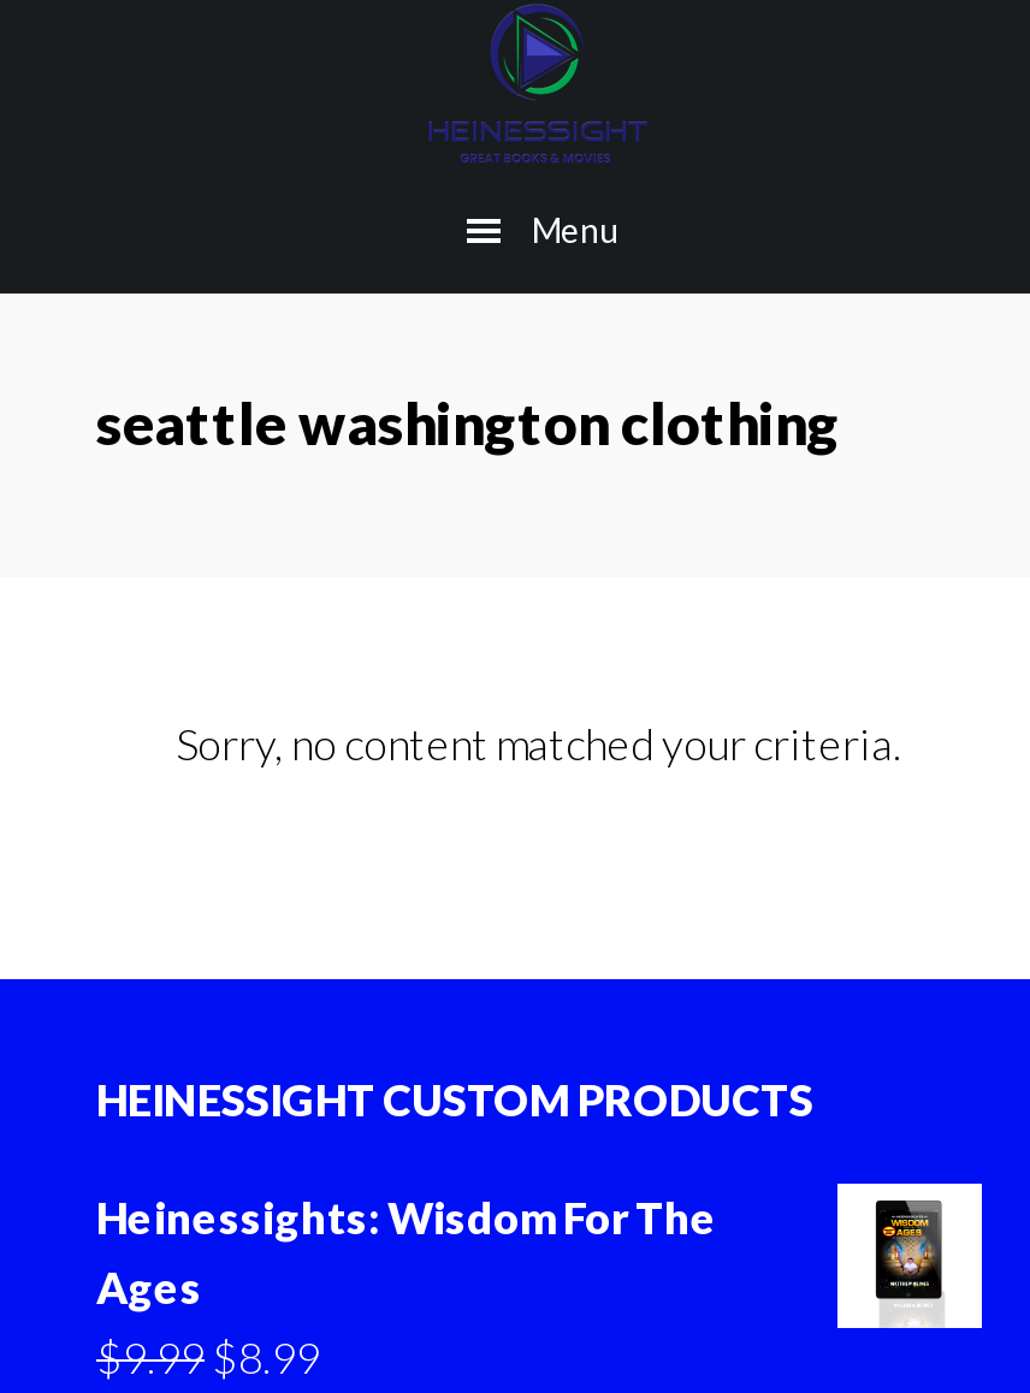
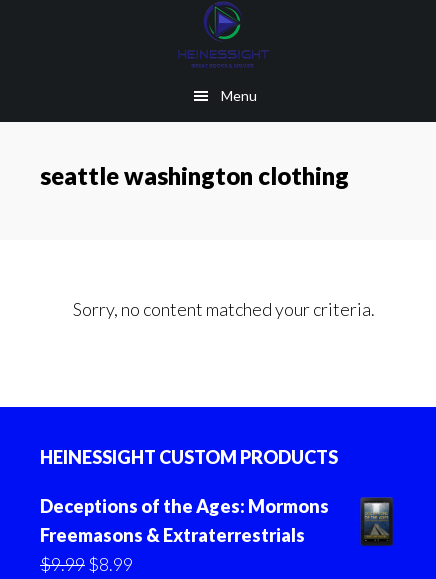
- Heinessights: Wisdom For The
- Ages
+ Deceptions of the Ages: Mormons
+ Freemasons & Extraterrestrials

- [image]
+ [image]
